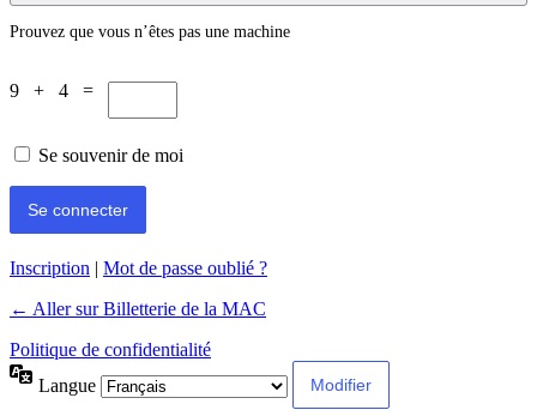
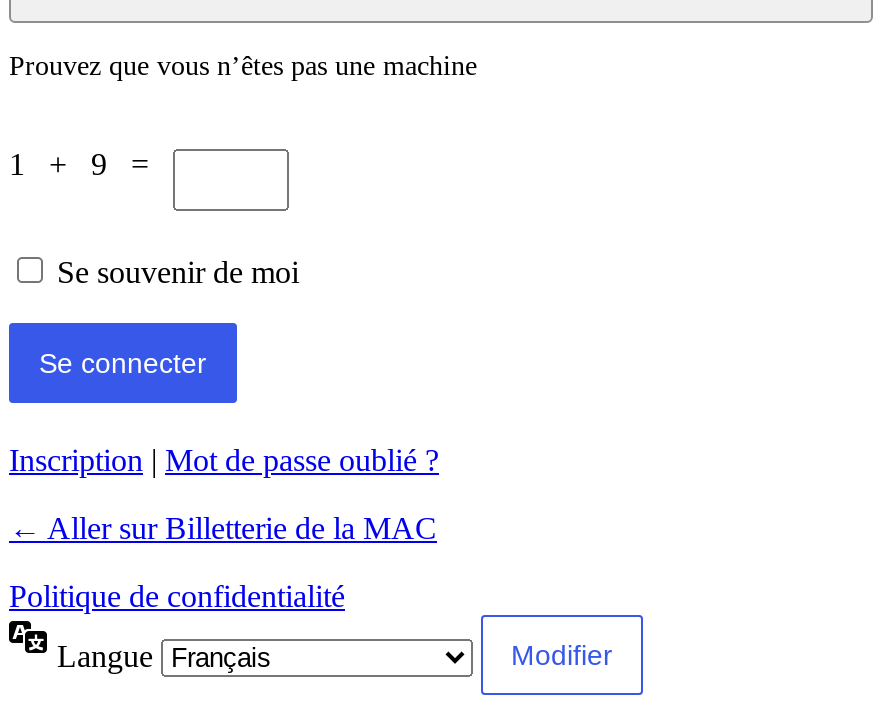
- 9 + 4 =
+ 1 + 9 =
